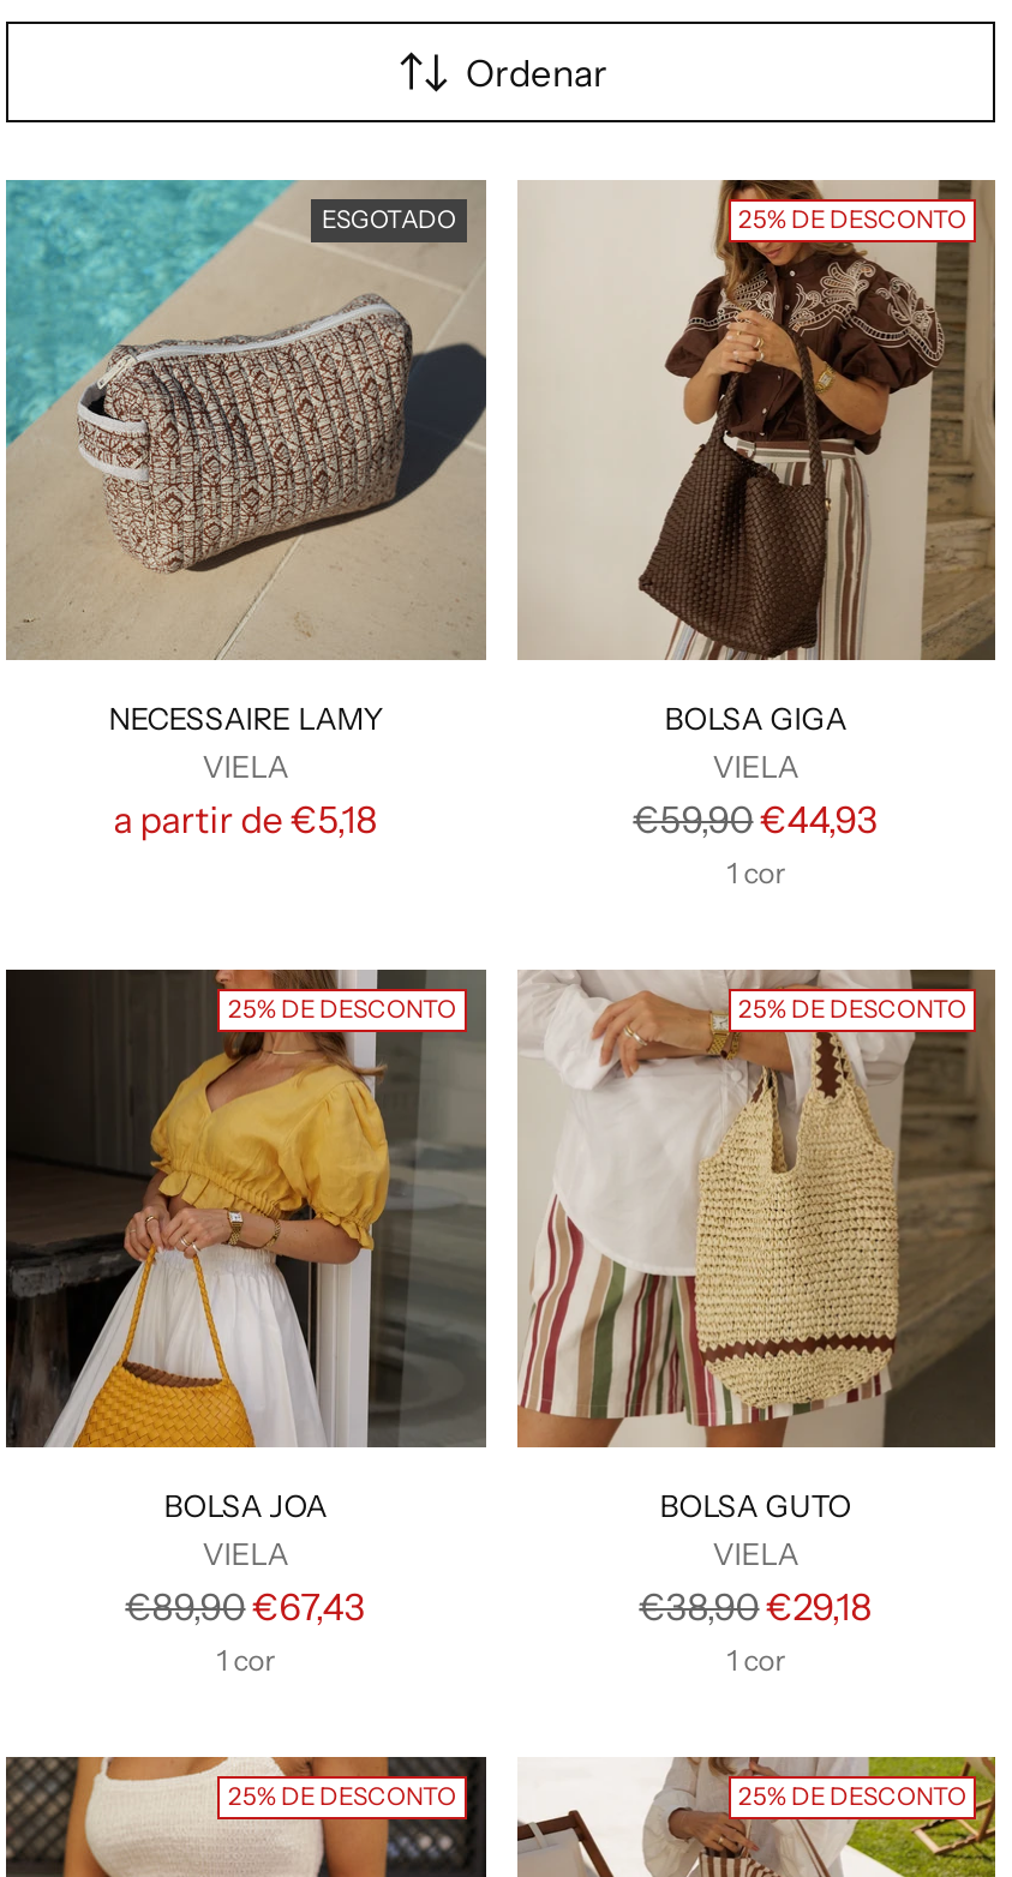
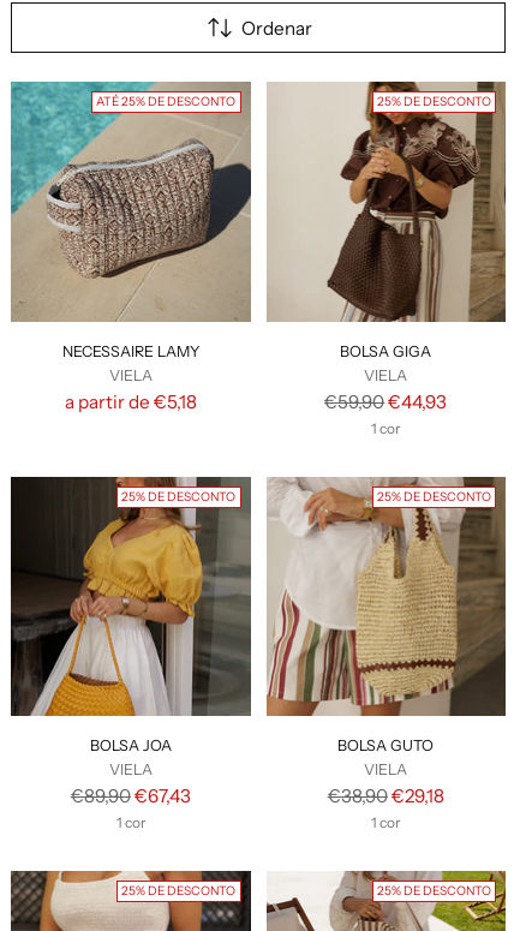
- ESGOTADO
+ ATÉ 25% DE DESCONTO
